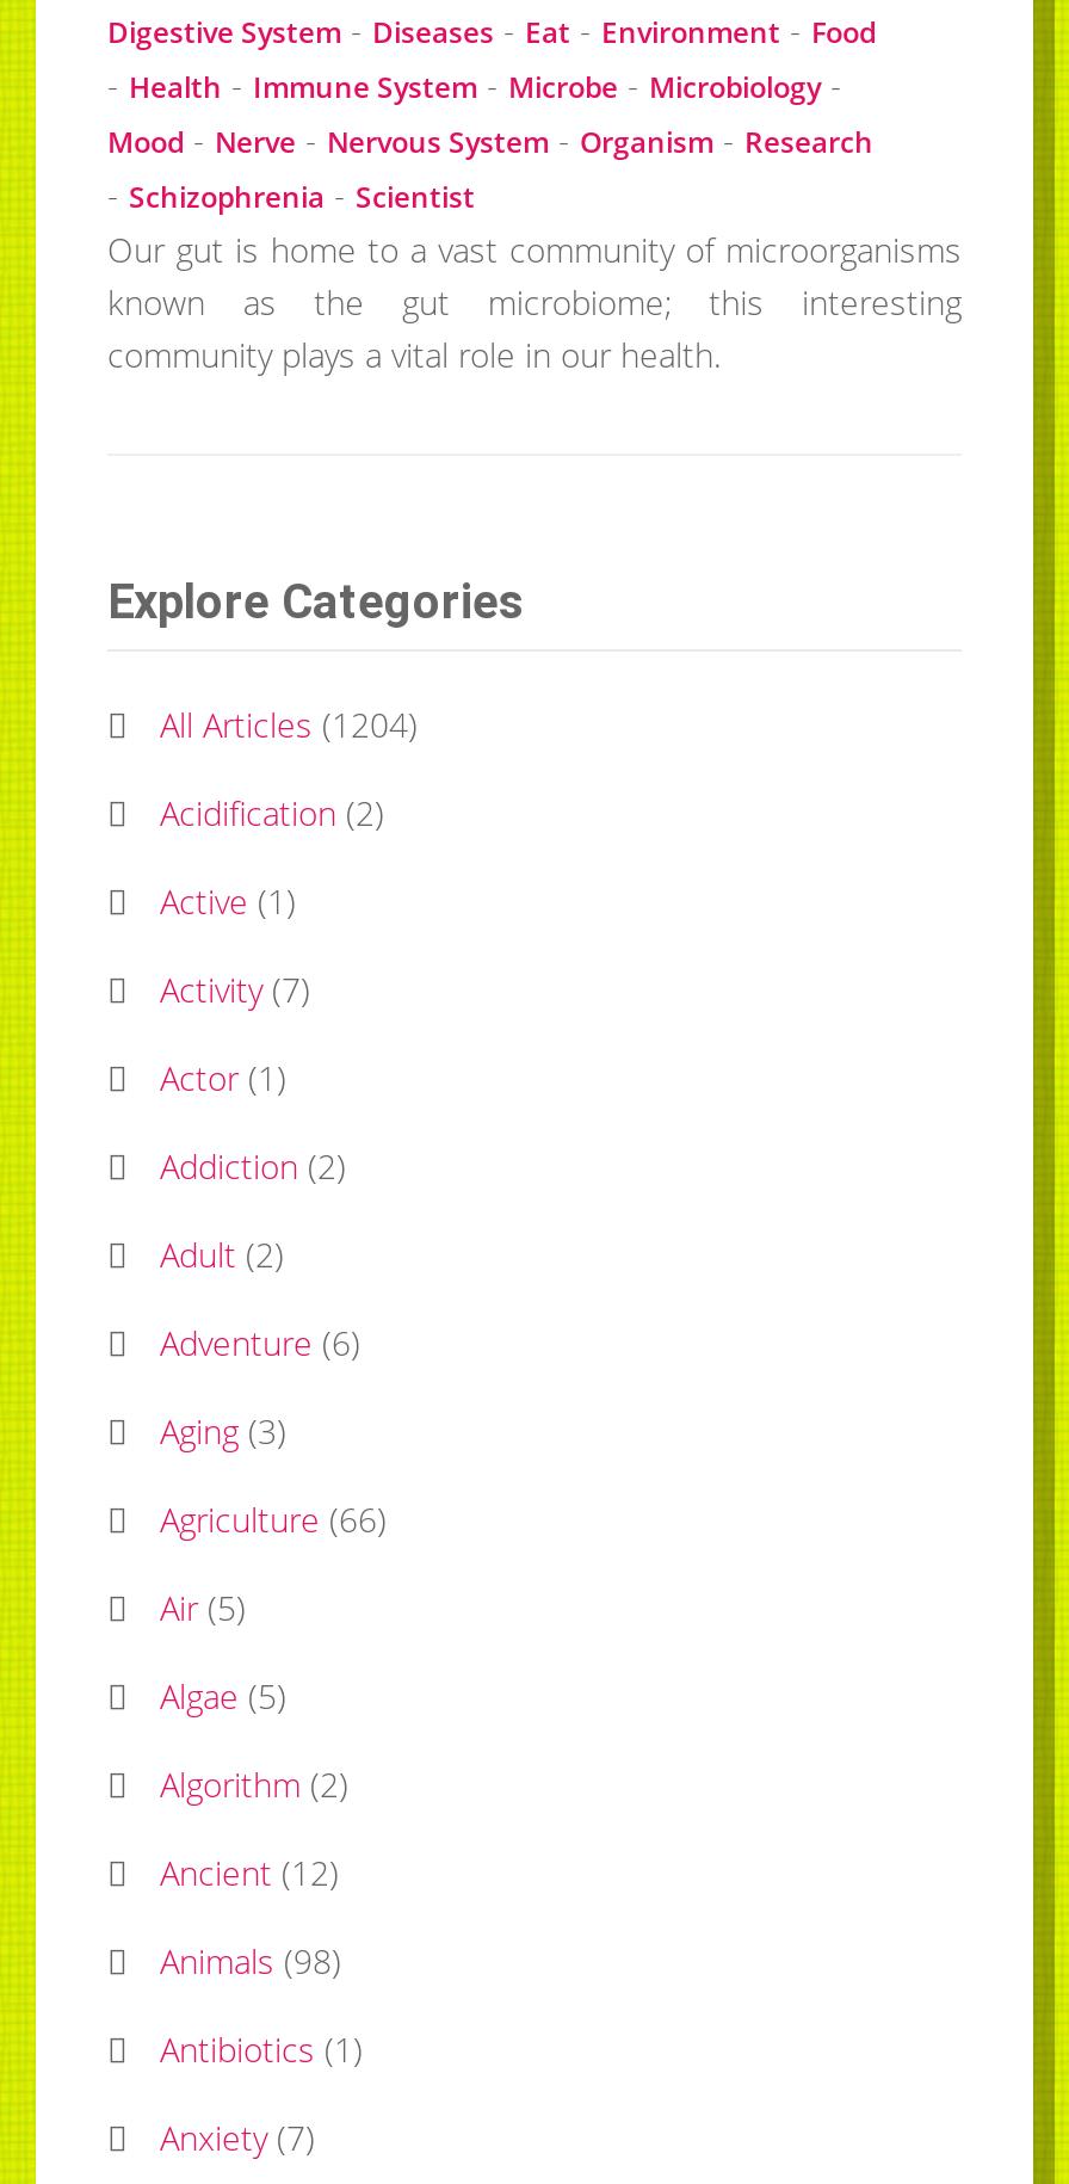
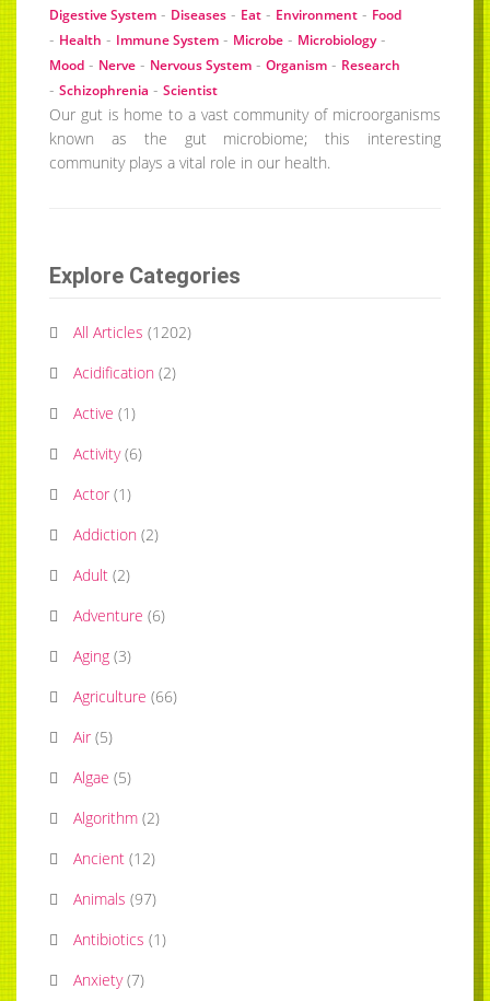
- All Articles (1204)
+ All Articles (1202)

- Activity (7)
+ Activity (6)

- Animals (98)
+ Animals (97)
